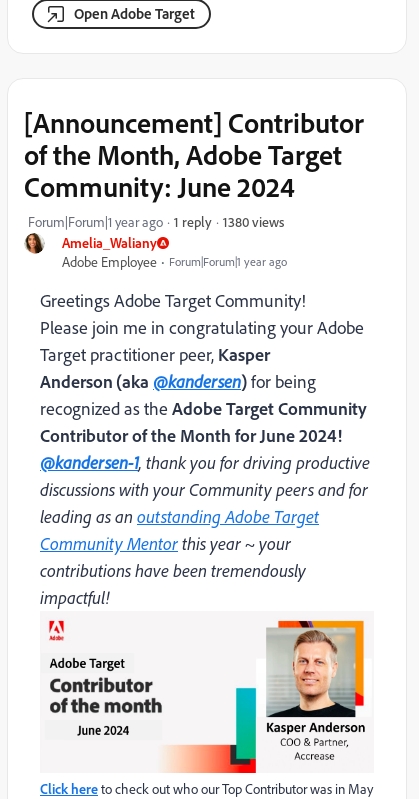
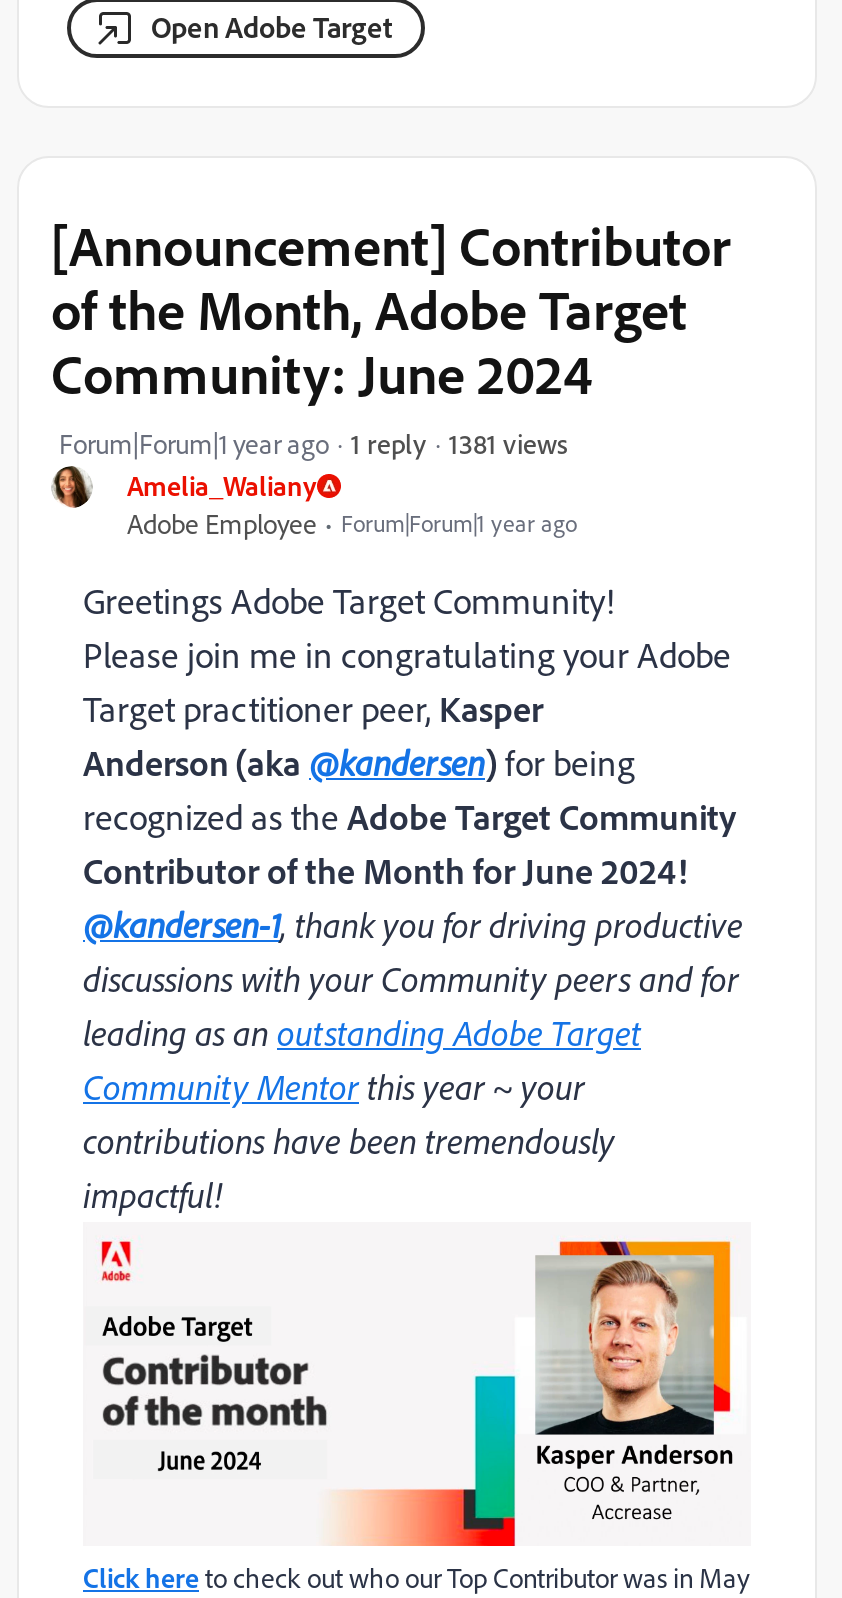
- 1380 views
+ 1381 views
